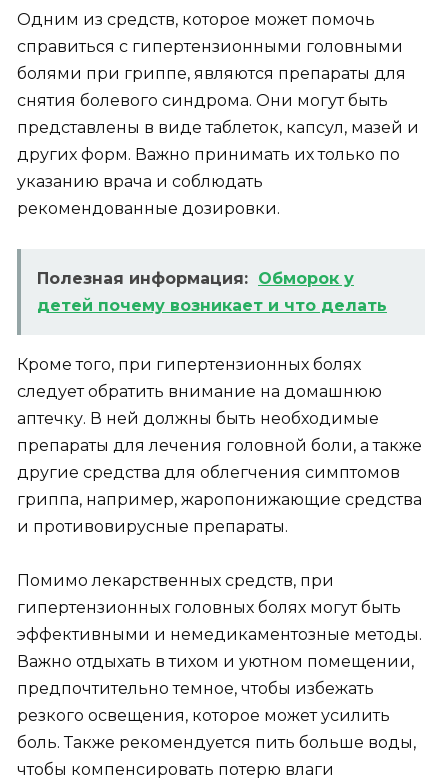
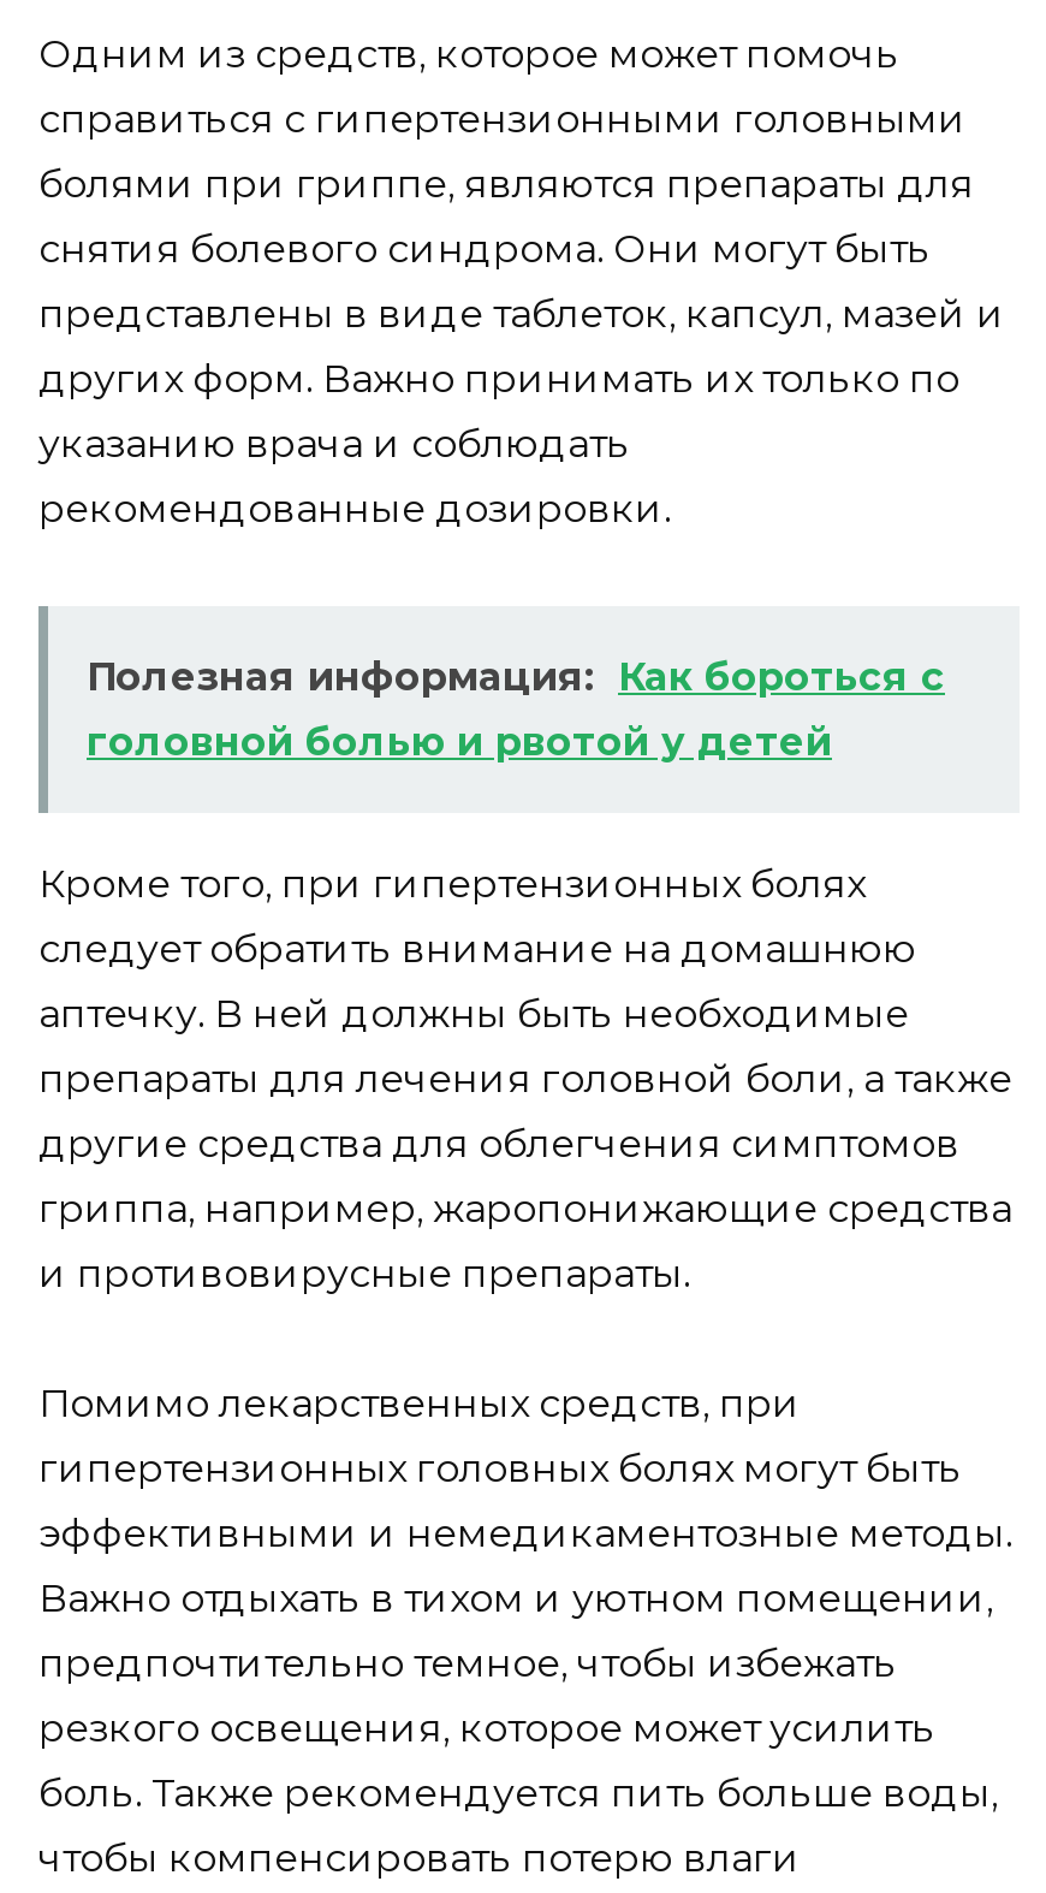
- Полезная информация: Обморок у
- детей почему возникает и что делать
+ Полезная информация: Как бороться с
+ головной болью и рвотой у детей
